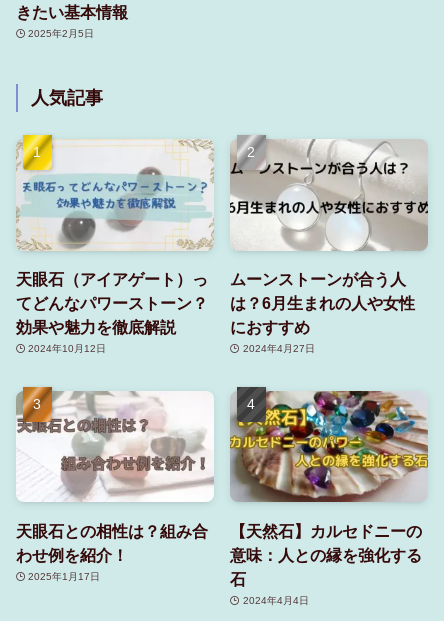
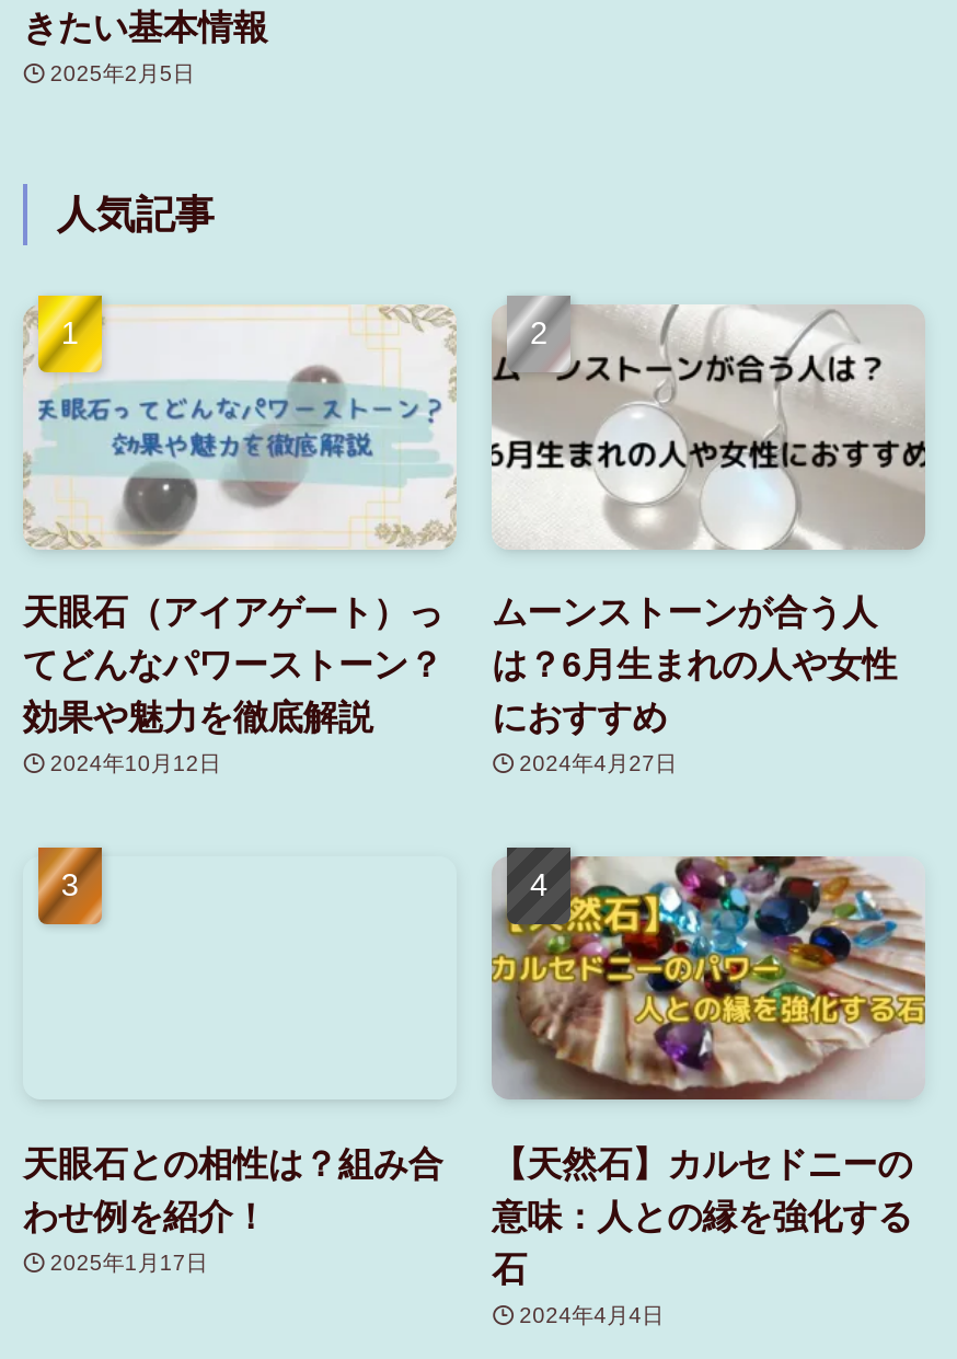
- [image]
